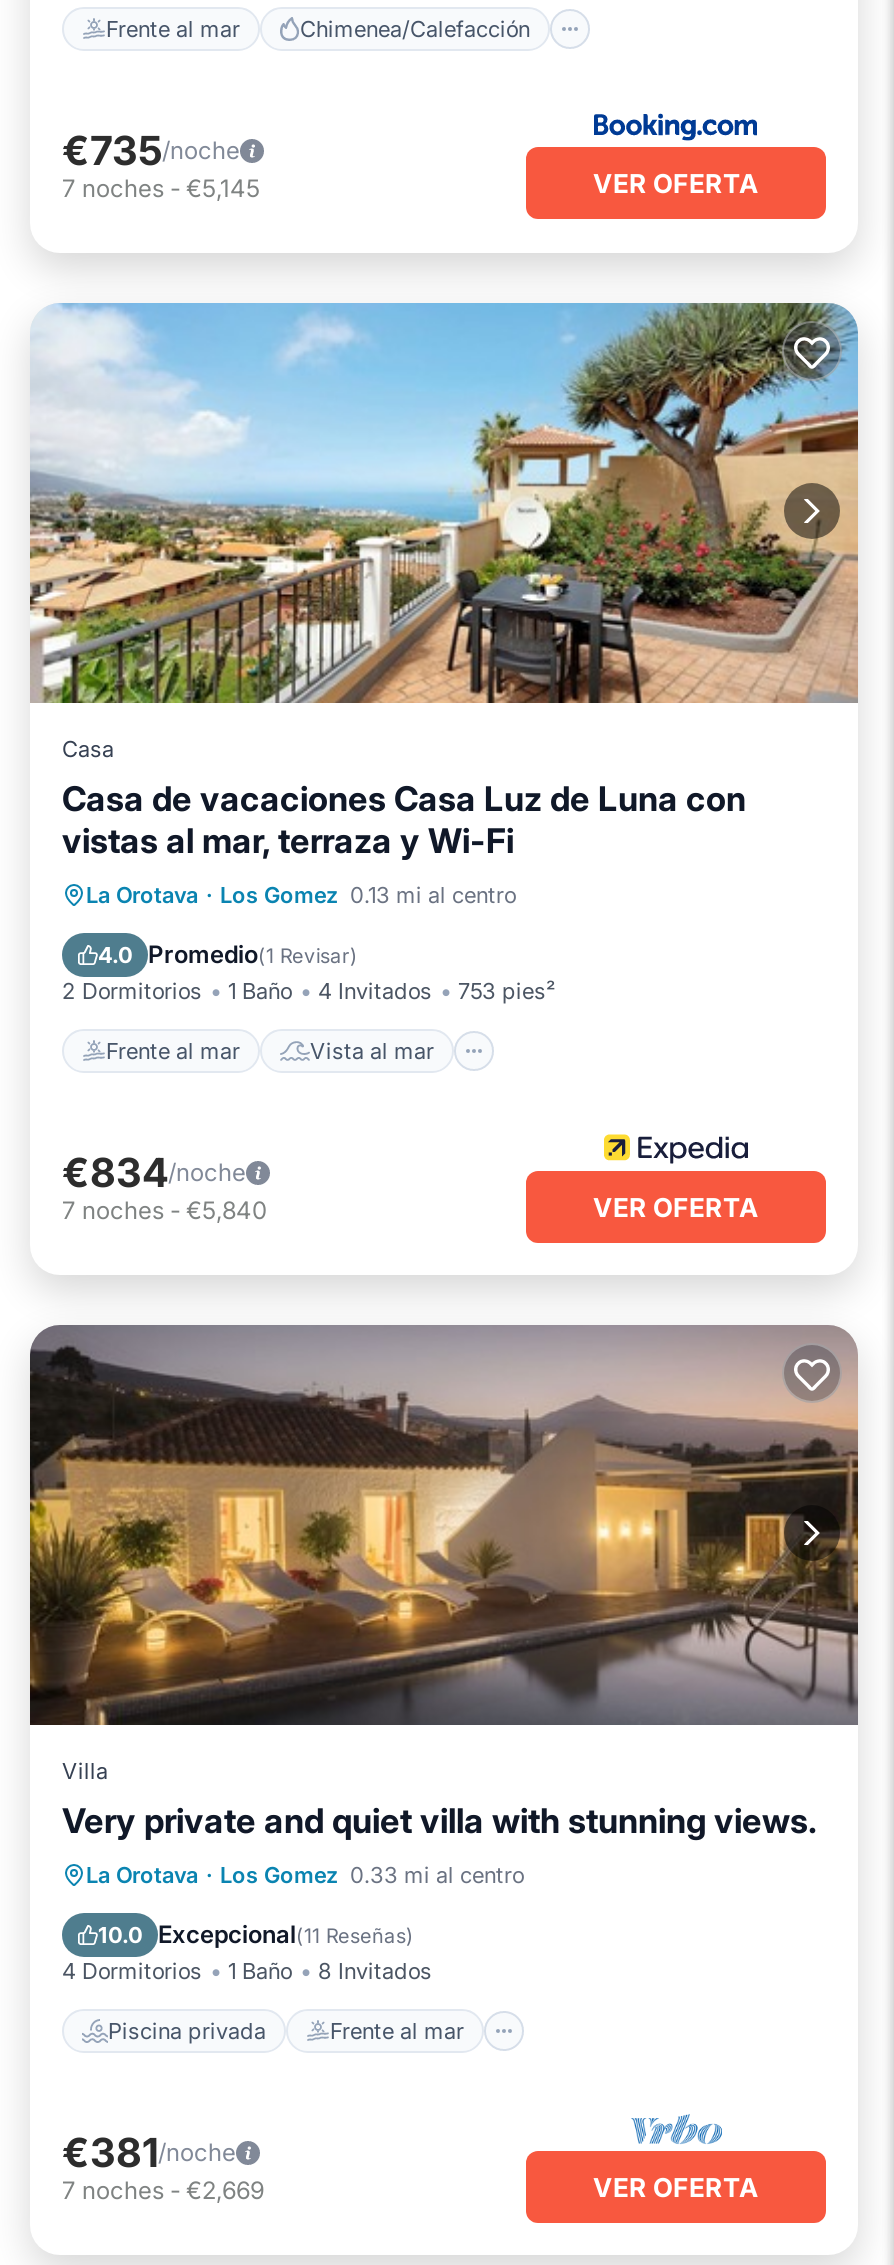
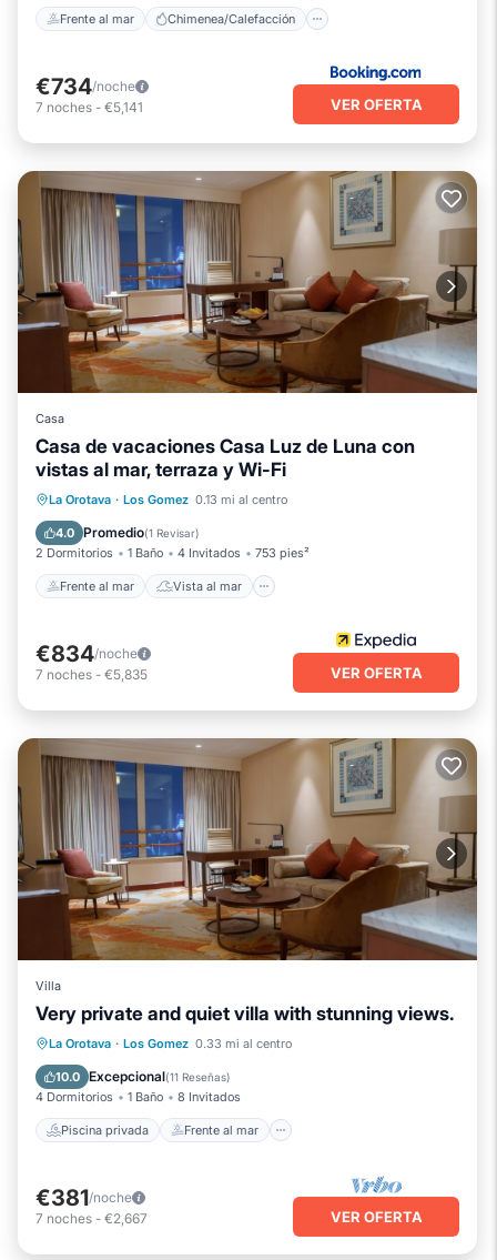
- €735/noche
+ €734/noche

- 7 noches - €5,145
+ 7 noches - €5,141

- [image]
+ [image]

- 7 noches - €5,840
+ 7 noches - €5,835

- [image]
+ [image]

- 7 noches - €2,669
+ 7 noches - €2,667
